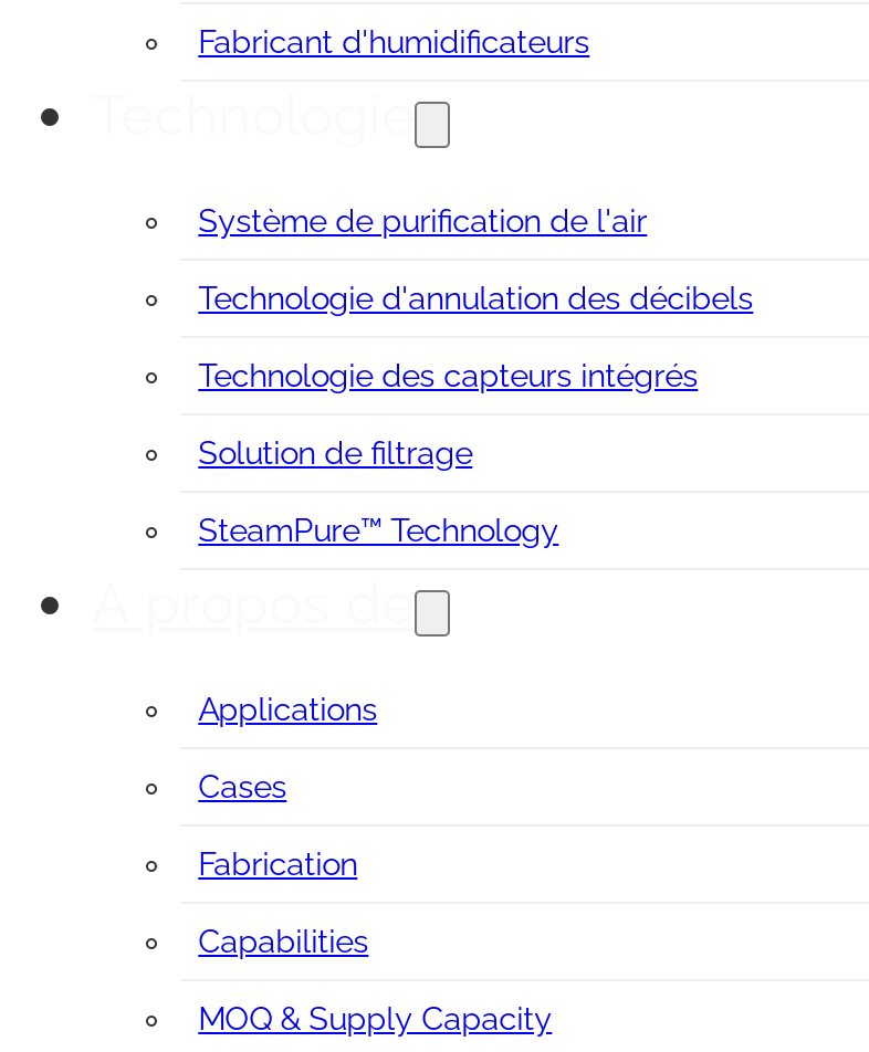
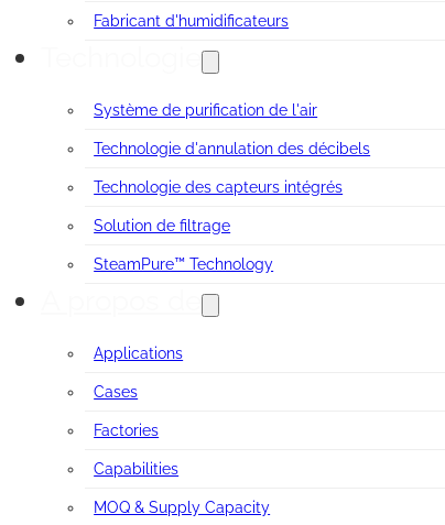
- Fabrication
+ Factories
